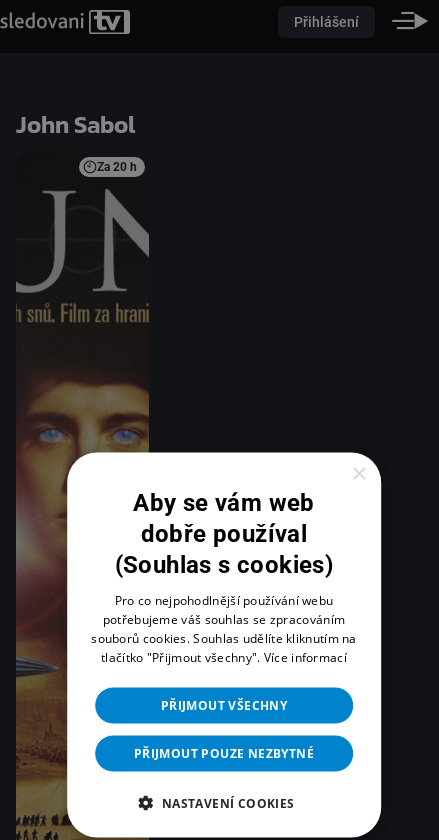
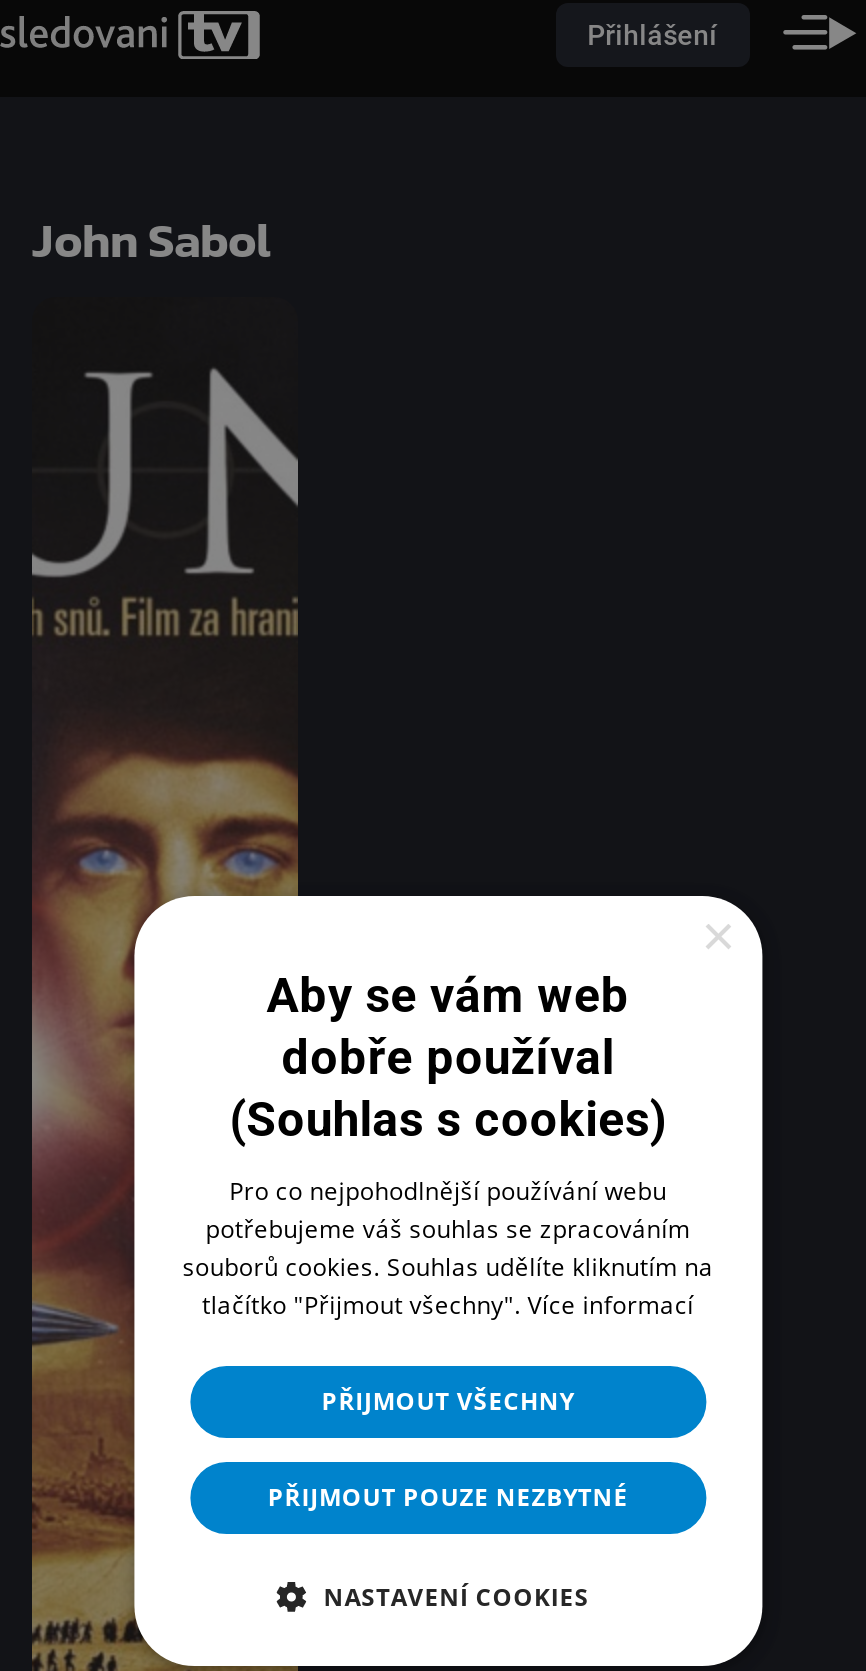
- Za 20 h
